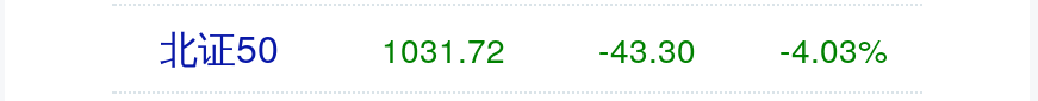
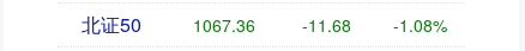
- 1031.72
+ 1067.36

- -43.30
+ -11.68

- -4.03%
+ -1.08%
